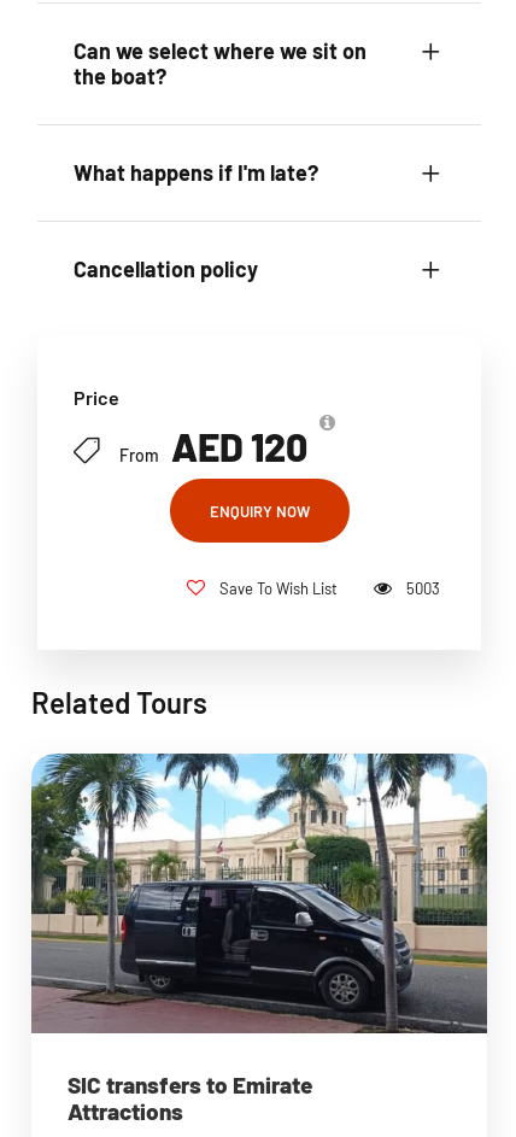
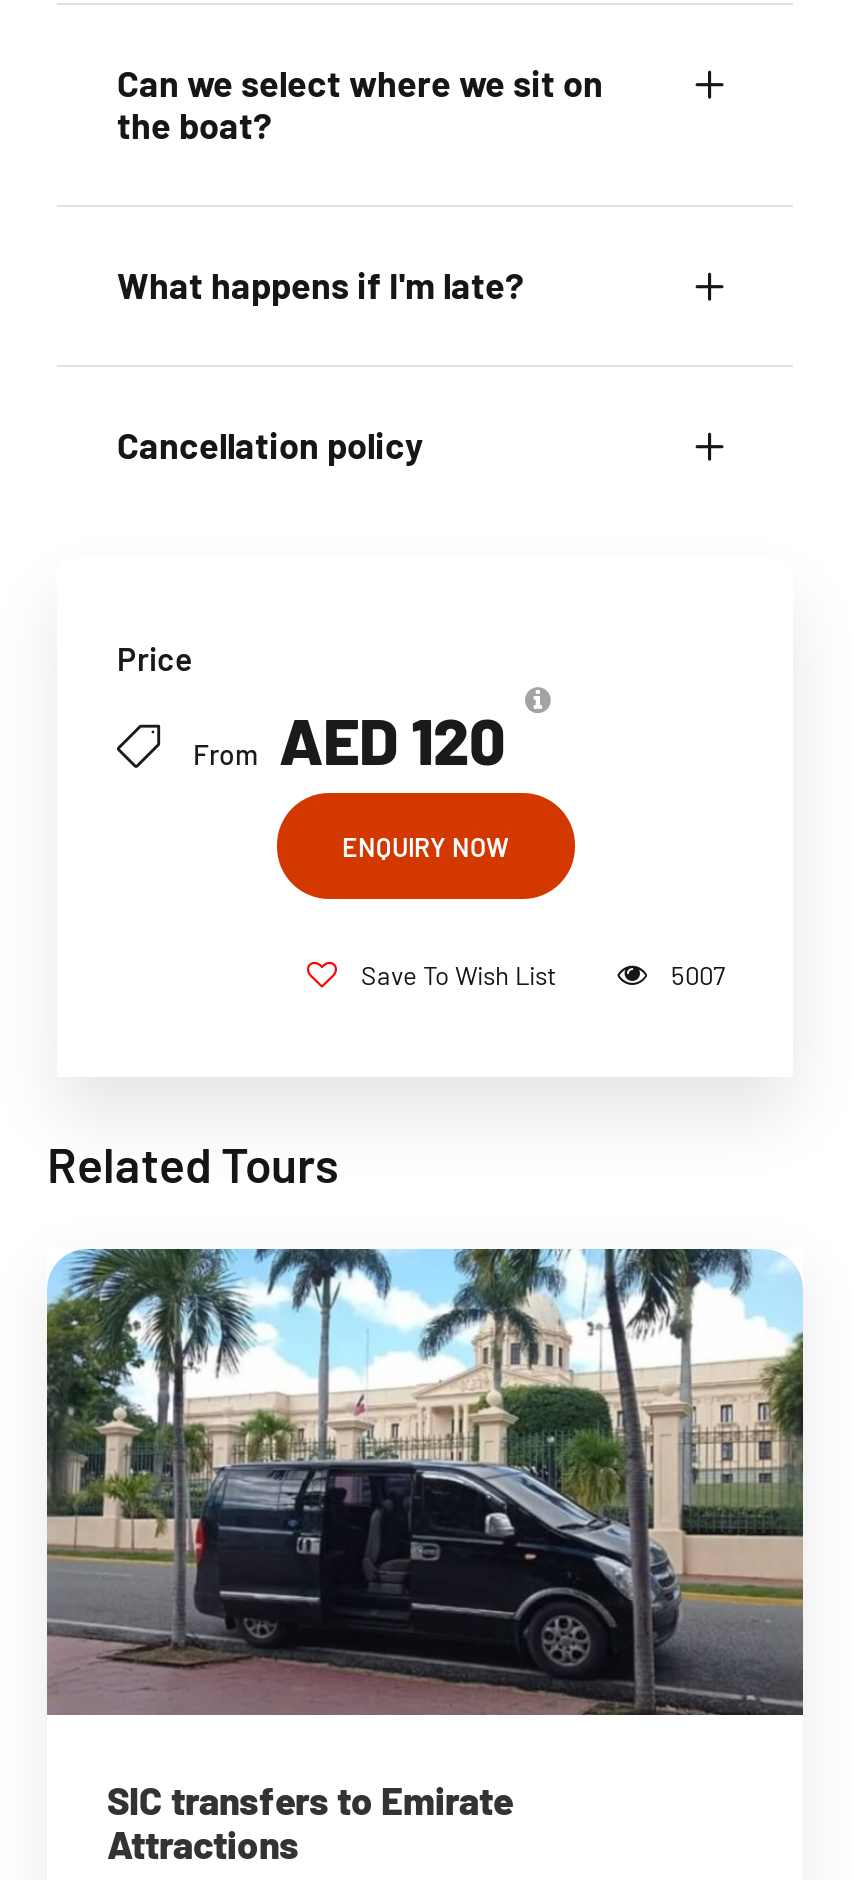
- 5003
+ 5007
